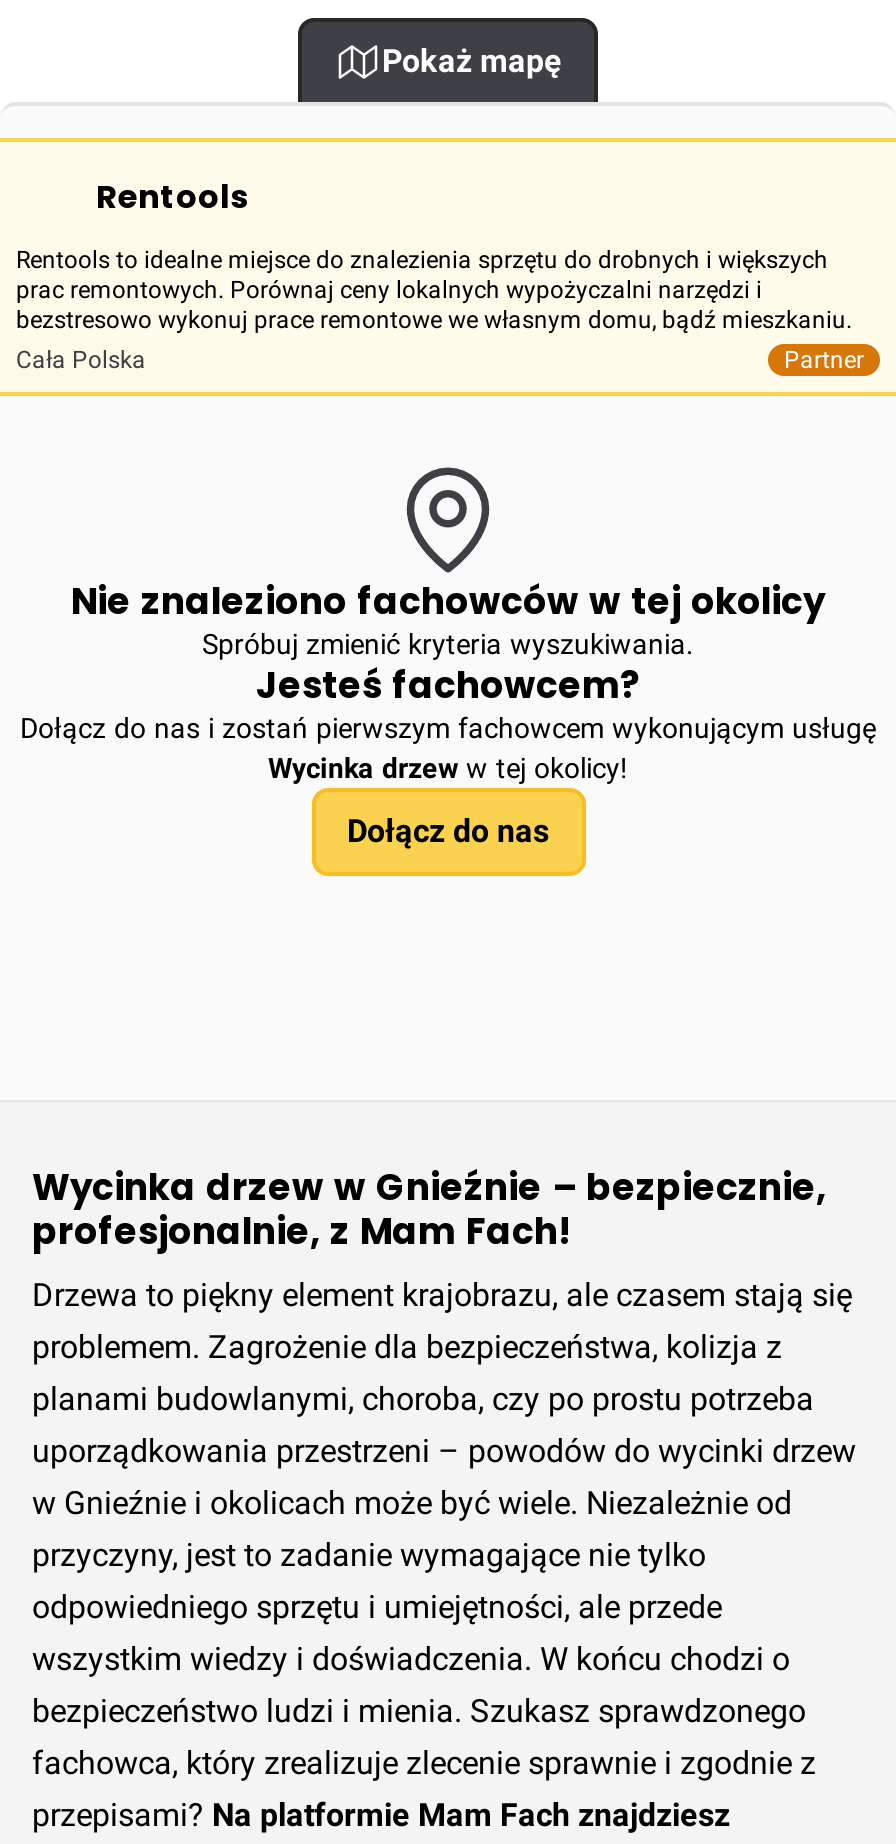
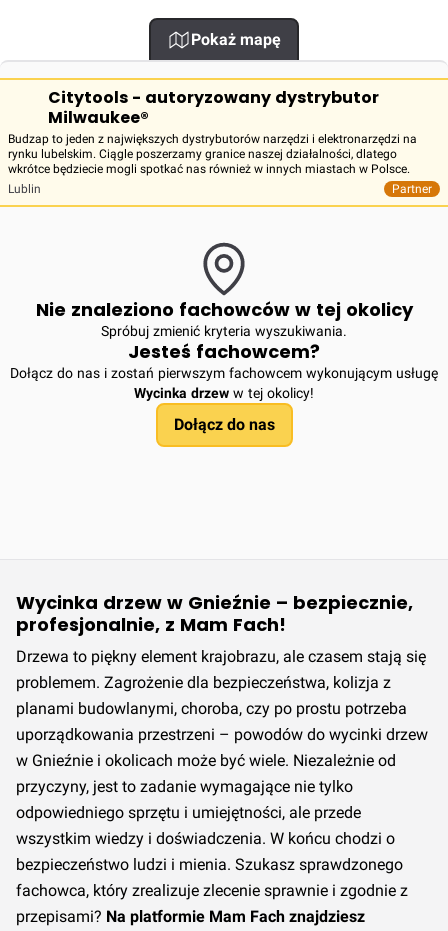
- Rentools
- Rentools to idealne miejsce do znalezienia sprzętu do drobnych i większych
- prac remontowych. Porównaj ceny lokalnych wypożyczalni narzędzi i
- bezstresowo wykonuj prace remontowe we własnym domu, bądź mieszkaniu.
- Cała Polska
+ Citytools - autoryzowany dystrybutor
+ Milwaukee®
+ Budzap to jeden z największych dystrybutorów narzędzi i elektronarzędzi na
+ rynku lubelskim. Ciągle poszerzamy granice naszej działalności, dlatego
+ wkrótce będziecie mogli spotkać nas również w innych miastach w Polsce.
+ Lublin
